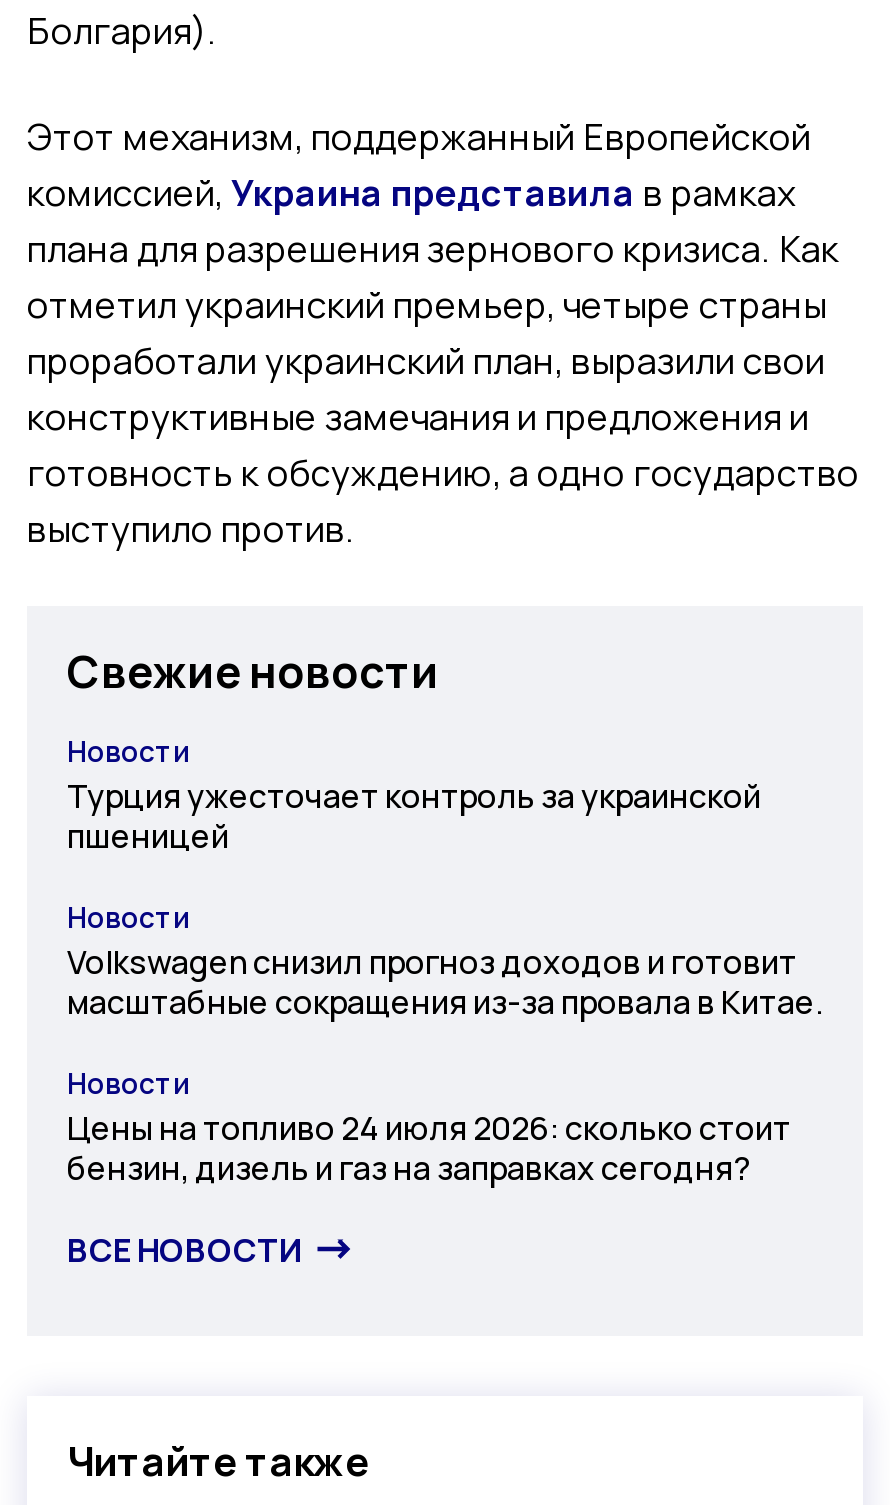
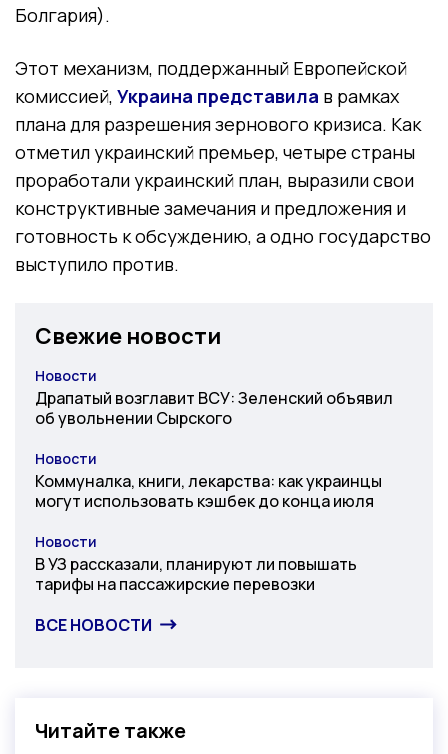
- Турция ужесточает контроль за украинской
- пшеницей
+ Драпатый возглавит ВСУ: Зеленский объявил
+ об увольнении Сырского

- Volkswagen снизил прогноз доходов и готовит
- масштабные сокращения из-за провала в Китае.
+ Коммуналка, книги, лекарства: как украинцы
+ могут использовать кэшбек до конца июля

- Цены на топливо 24 июля 2026: сколько стоит
- бензин, дизель и газ на заправках сегодня?
+ В УЗ рассказали, планируют ли повышать
+ тарифы на пассажирские перевозки
